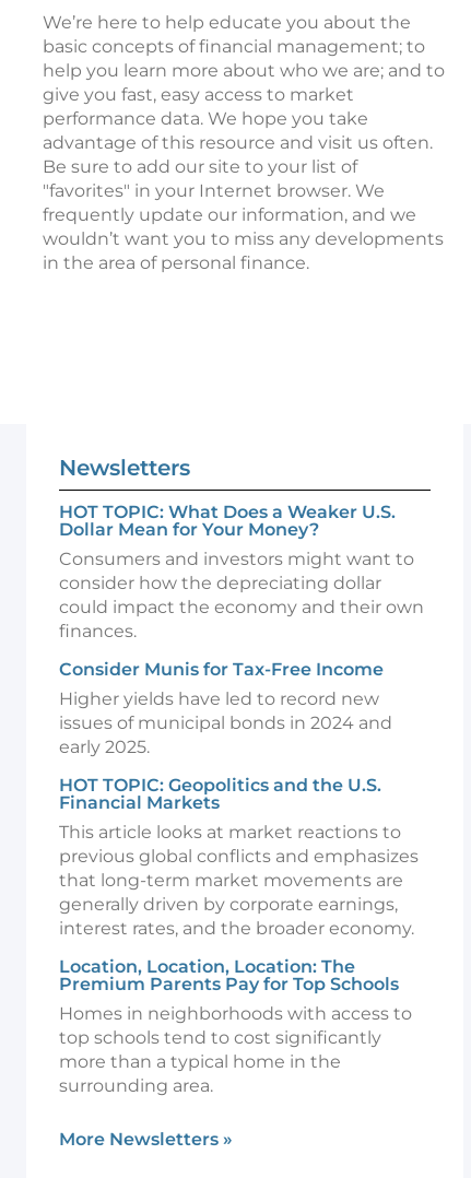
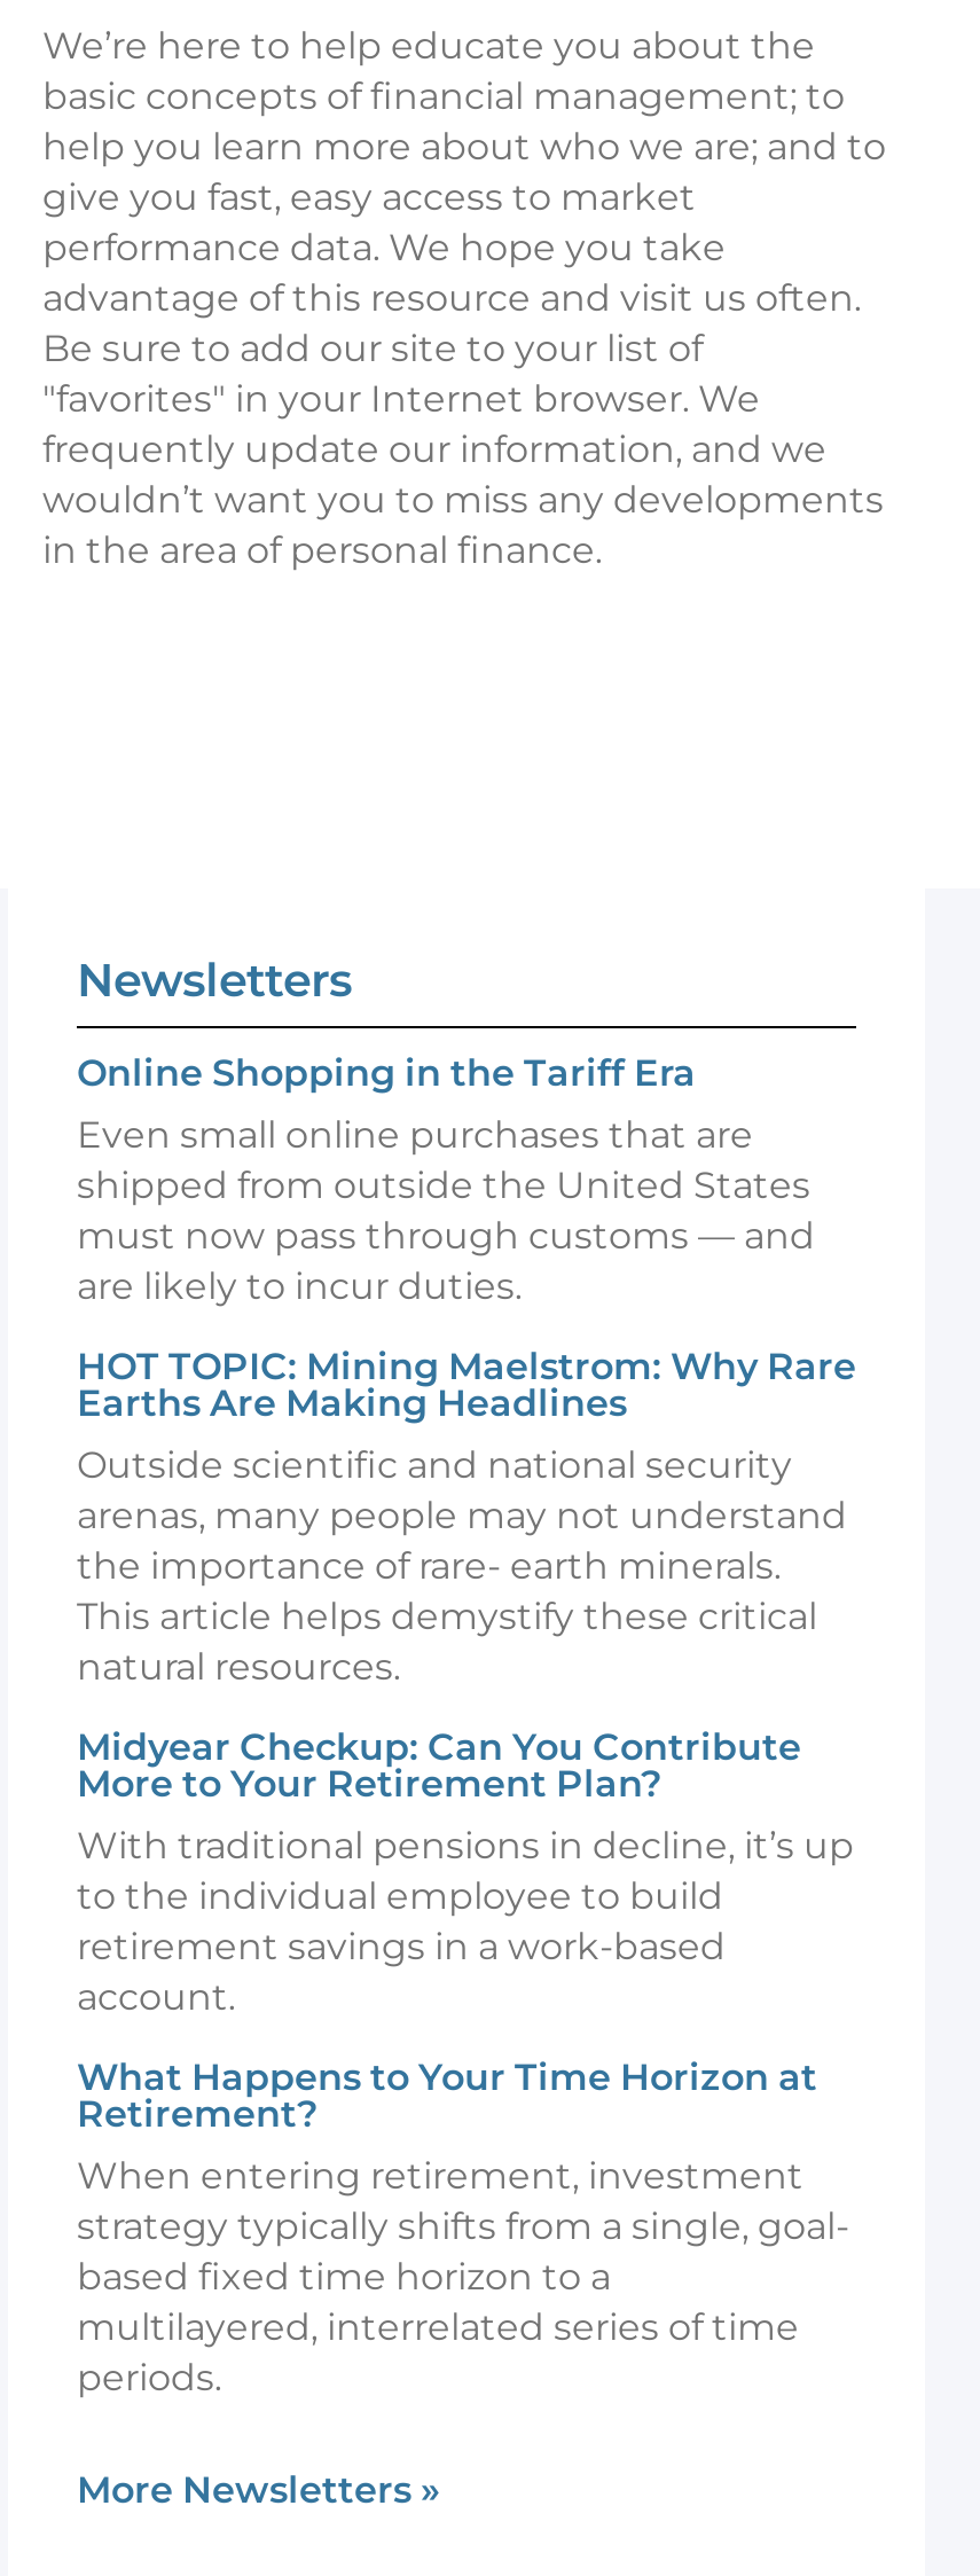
- HOT TOPIC: What Does a Weaker U.S.
- Dollar Mean for Your Money?
- Consumers and investors might want to
- consider how the depreciating dollar
- could impact the economy and their own
- finances.
+ Online Shopping in the Tariff Era
+ Even small online purchases that are
+ shipped from outside the United States
+ must now pass through customs — and
+ are likely to incur duties.

- Consider Munis for Tax-Free Income
- Higher yields have led to record new
- issues of municipal bonds in 2024 and
- early 2025.
+ HOT TOPIC: Mining Maelstrom: Why Rare
+ Earths Are Making Headlines
+ Outside scientific and national security
+ arenas, many people may not understand
+ the importance of rare- earth minerals.
+ This article helps demystify these critical
+ natural resources.

- HOT TOPIC: Geopolitics and the U.S.
- Financial Markets
- This article looks at market reactions to
- previous global conflicts and emphasizes
- that long-term market movements are
- generally driven by corporate earnings,
- interest rates, and the broader economy.
+ Midyear Checkup: Can You Contribute
+ More to Your Retirement Plan?
+ With traditional pensions in decline, it’s up
+ to the individual employee to build
+ retirement savings in a work-based
+ account.

- Location, Location, Location: The
- Premium Parents Pay for Top Schools
- Homes in neighborhoods with access to
- top schools tend to cost significantly
- more than a typical home in the
- surrounding area.
+ What Happens to Your Time Horizon at
+ Retirement?
+ When entering retirement, investment
+ strategy typically shifts from a single, goal-
+ based fixed time horizon to a
+ multilayered, interrelated series of time
+ periods.
